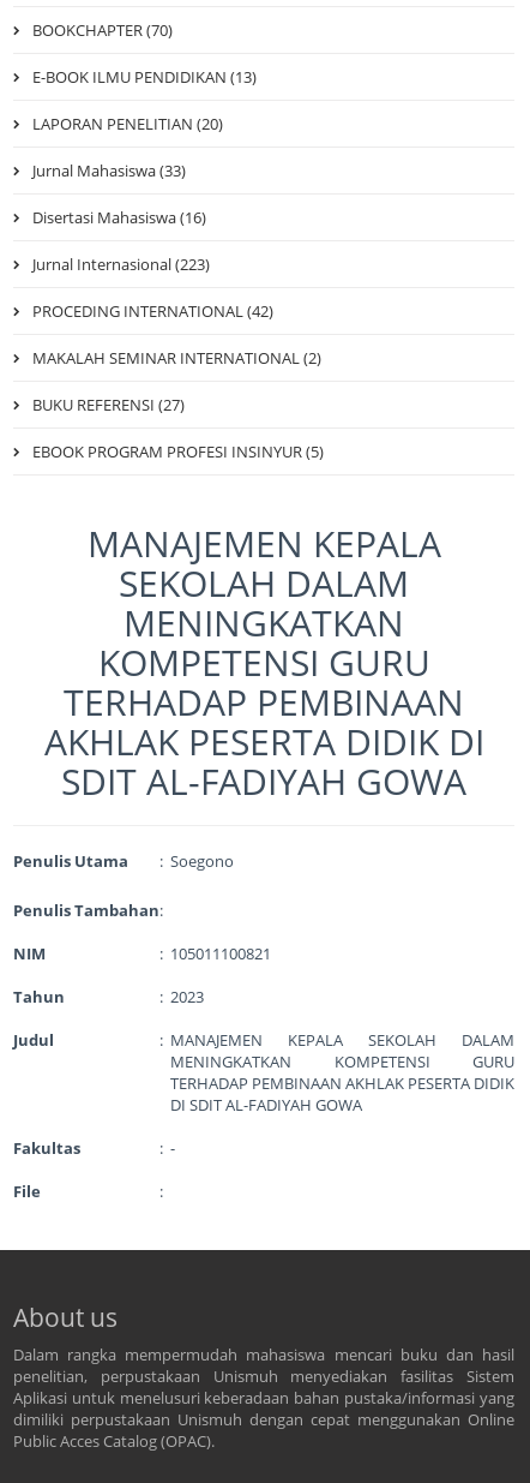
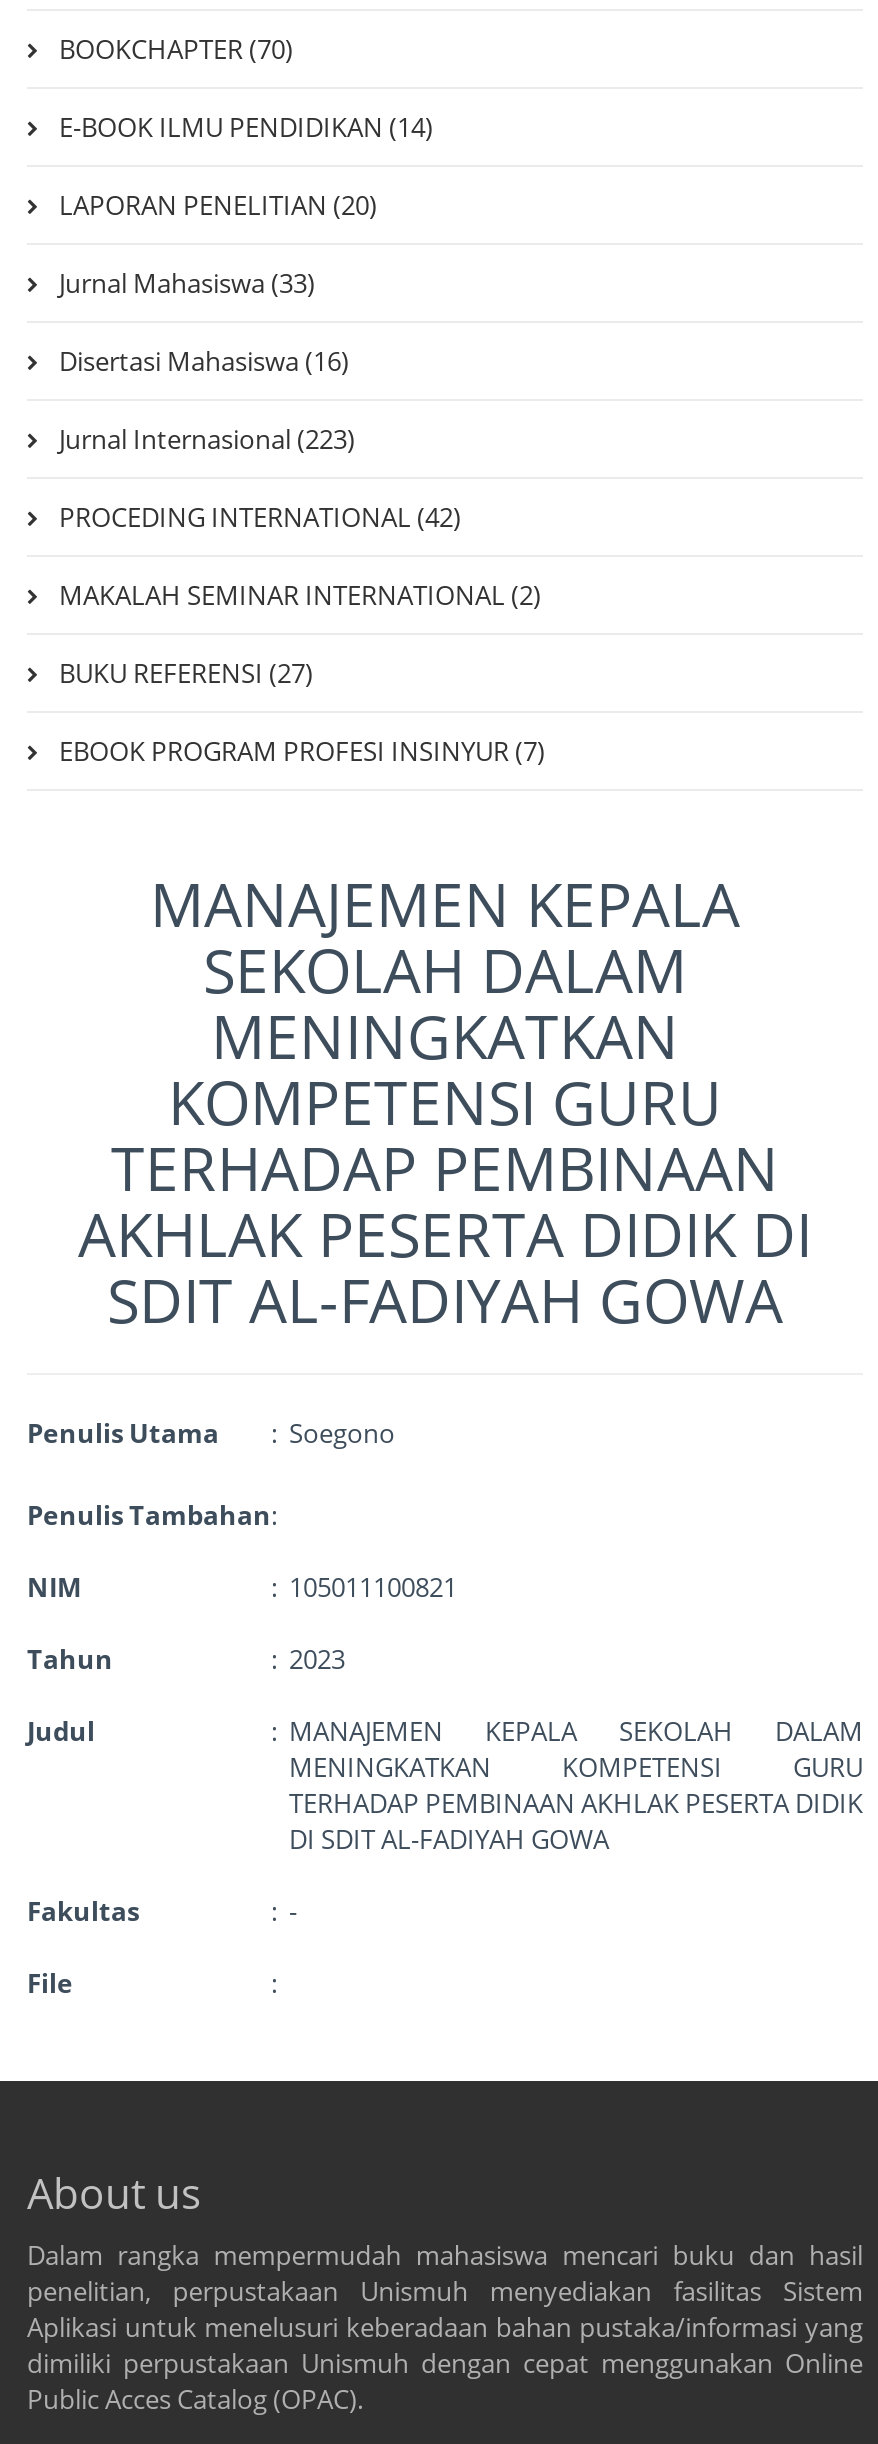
- E-BOOK ILMU PENDIDIKAN (13)
+ E-BOOK ILMU PENDIDIKAN (14)

- EBOOK PROGRAM PROFESI INSINYUR (5)
+ EBOOK PROGRAM PROFESI INSINYUR (7)
